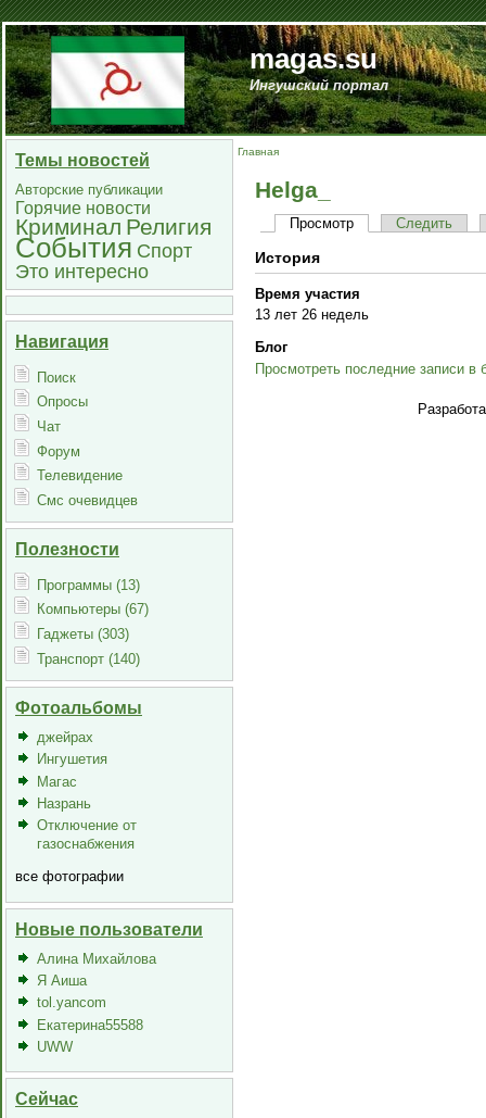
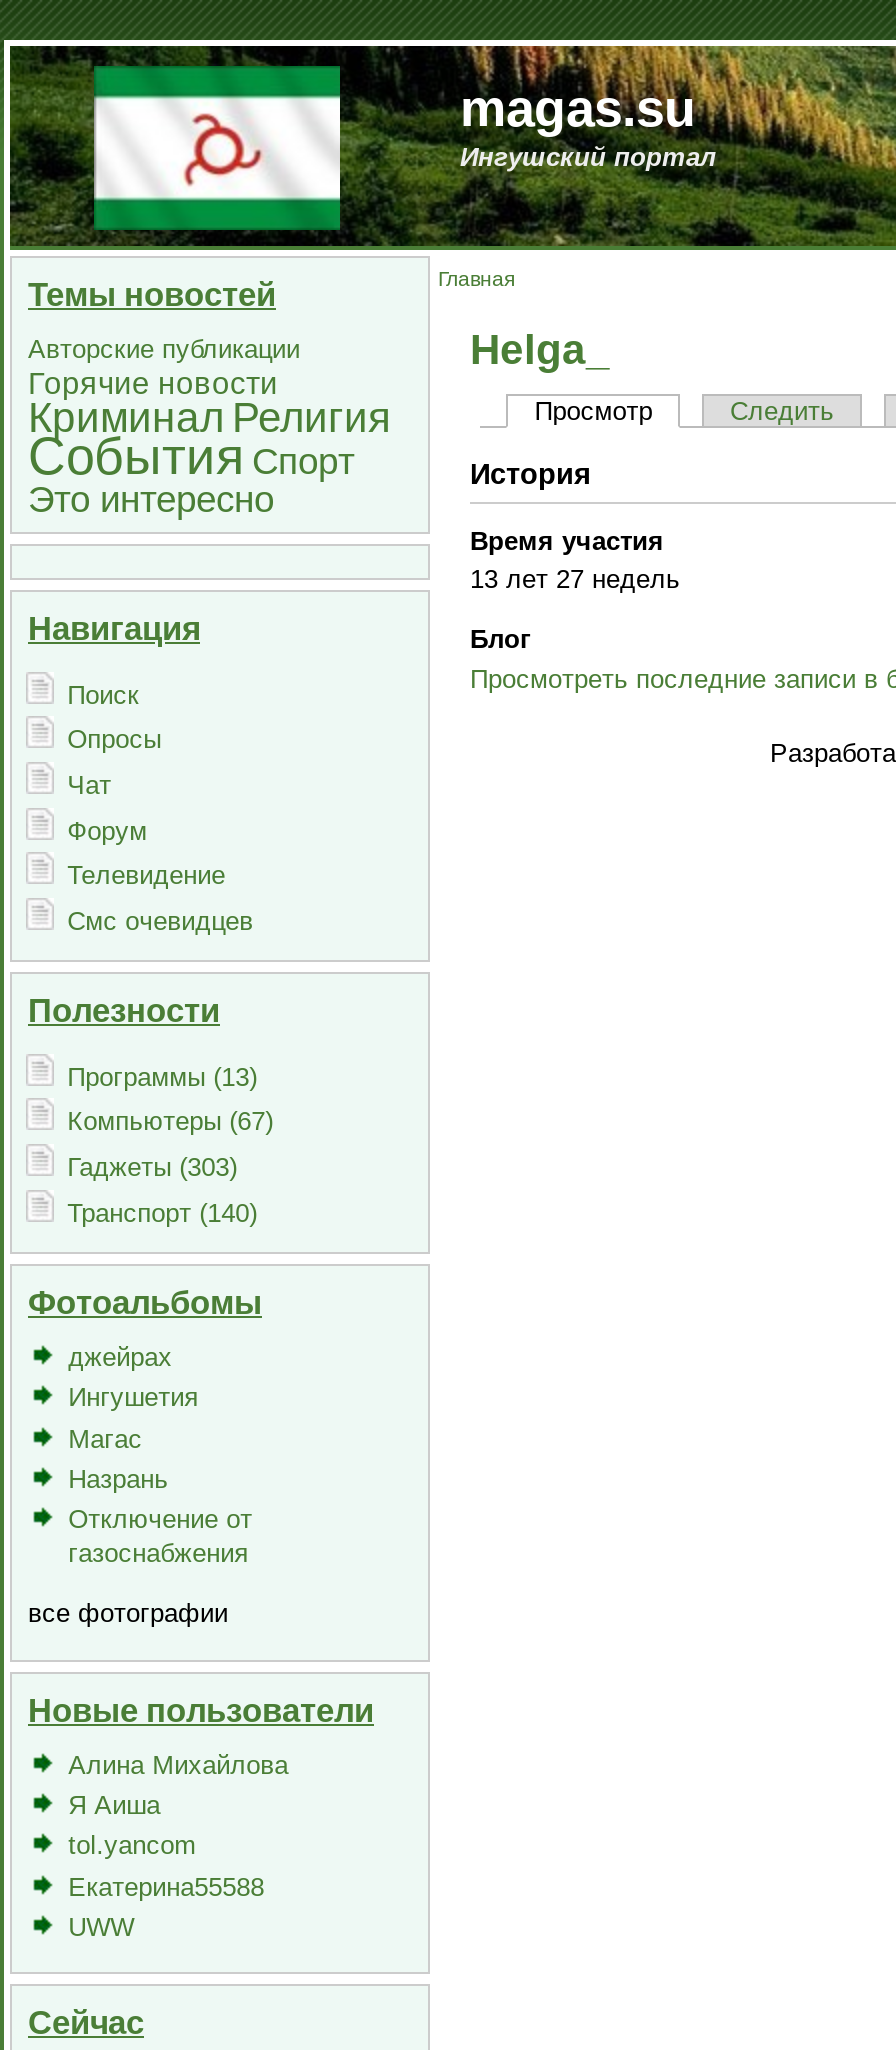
- 13 лет 26 недель
+ 13 лет 27 недель
